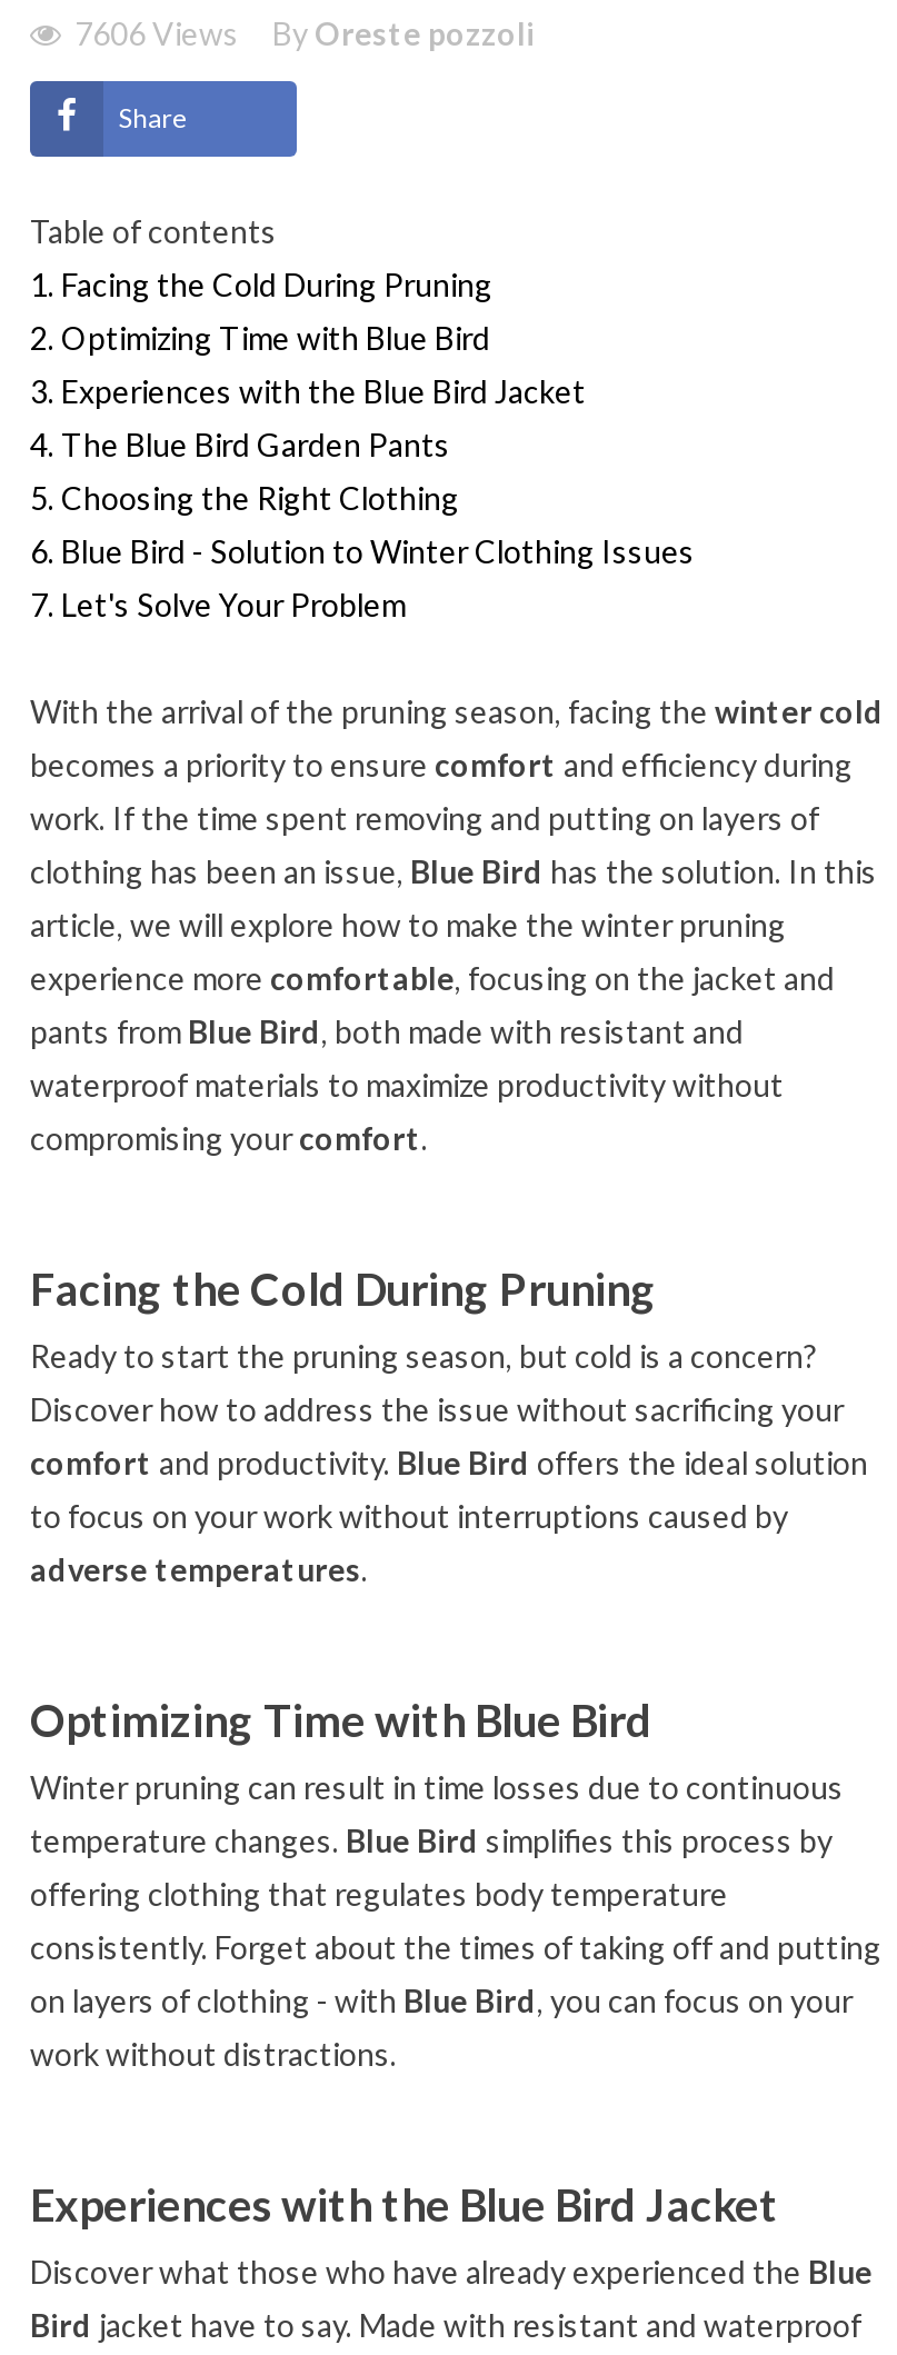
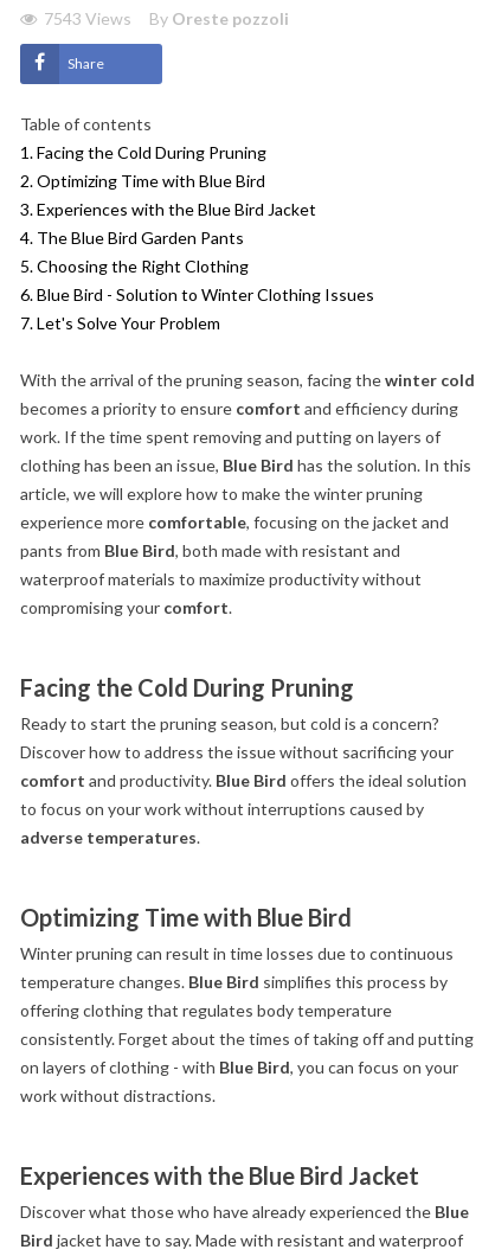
- 7606 Views By Oreste pozzoli
+ 7543 Views By Oreste pozzoli
